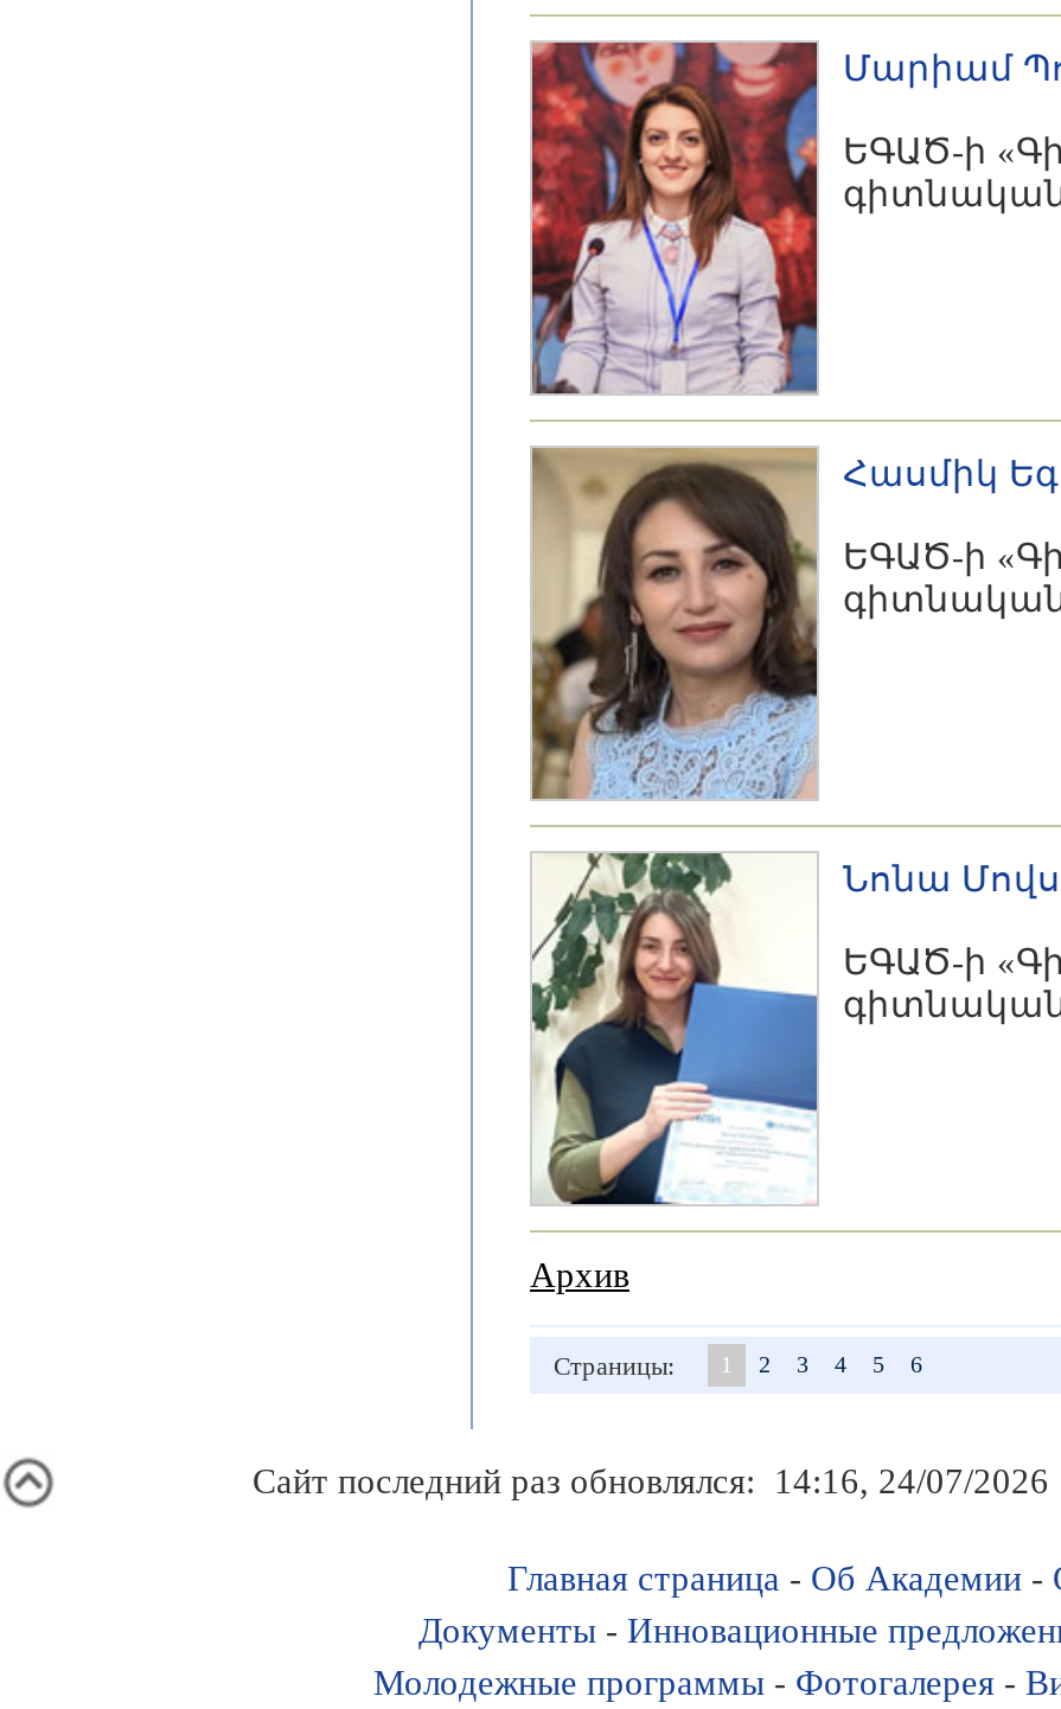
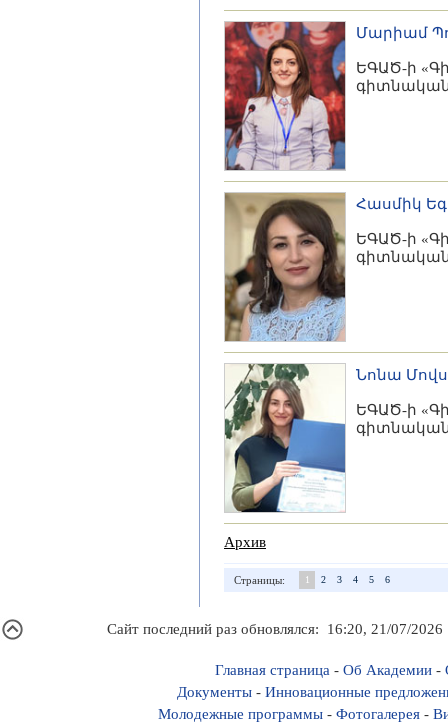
- Сайт последний раз обновлялся: 14:16, 24/07/2026
+ Сайт последний раз обновлялся: 16:20, 21/07/2026
